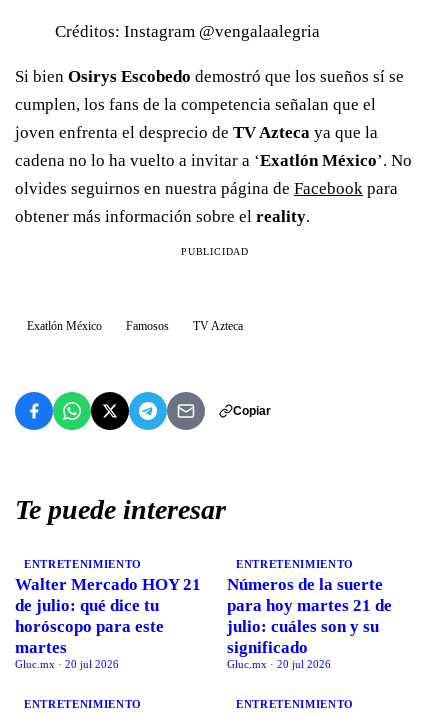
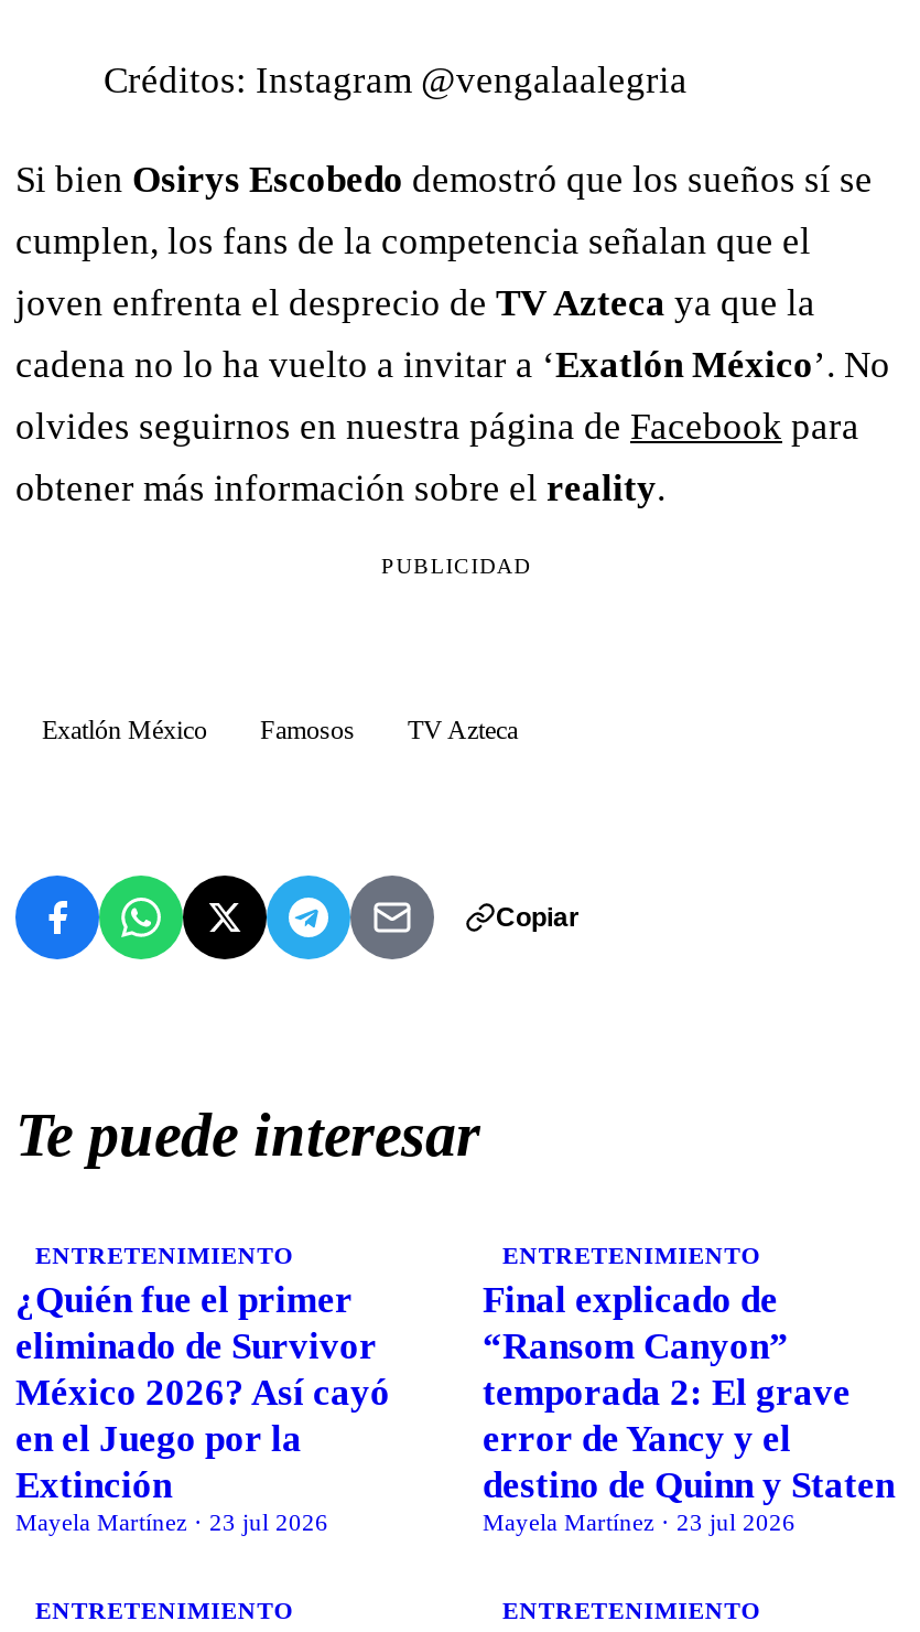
- Walter Mercado HOY 21
- de julio: qué dice tu
- horóscopo para este
- martes
- Gluc.mx · 20 jul 2026
+ ¿Quién fue el primer
+ eliminado de Survivor
+ México 2026? Así cayó
+ en el Juego por la
+ Extinción
+ Mayela Martínez · 23 jul 2026

- Números de la suerte
- para hoy martes 21 de
- julio: cuáles son y su
- significado
- Gluc.mx · 20 jul 2026
+ Final explicado de
+ “Ransom Canyon”
+ temporada 2: El grave
+ error de Yancy y el
+ destino de Quinn y Staten
+ Mayela Martínez · 23 jul 2026
